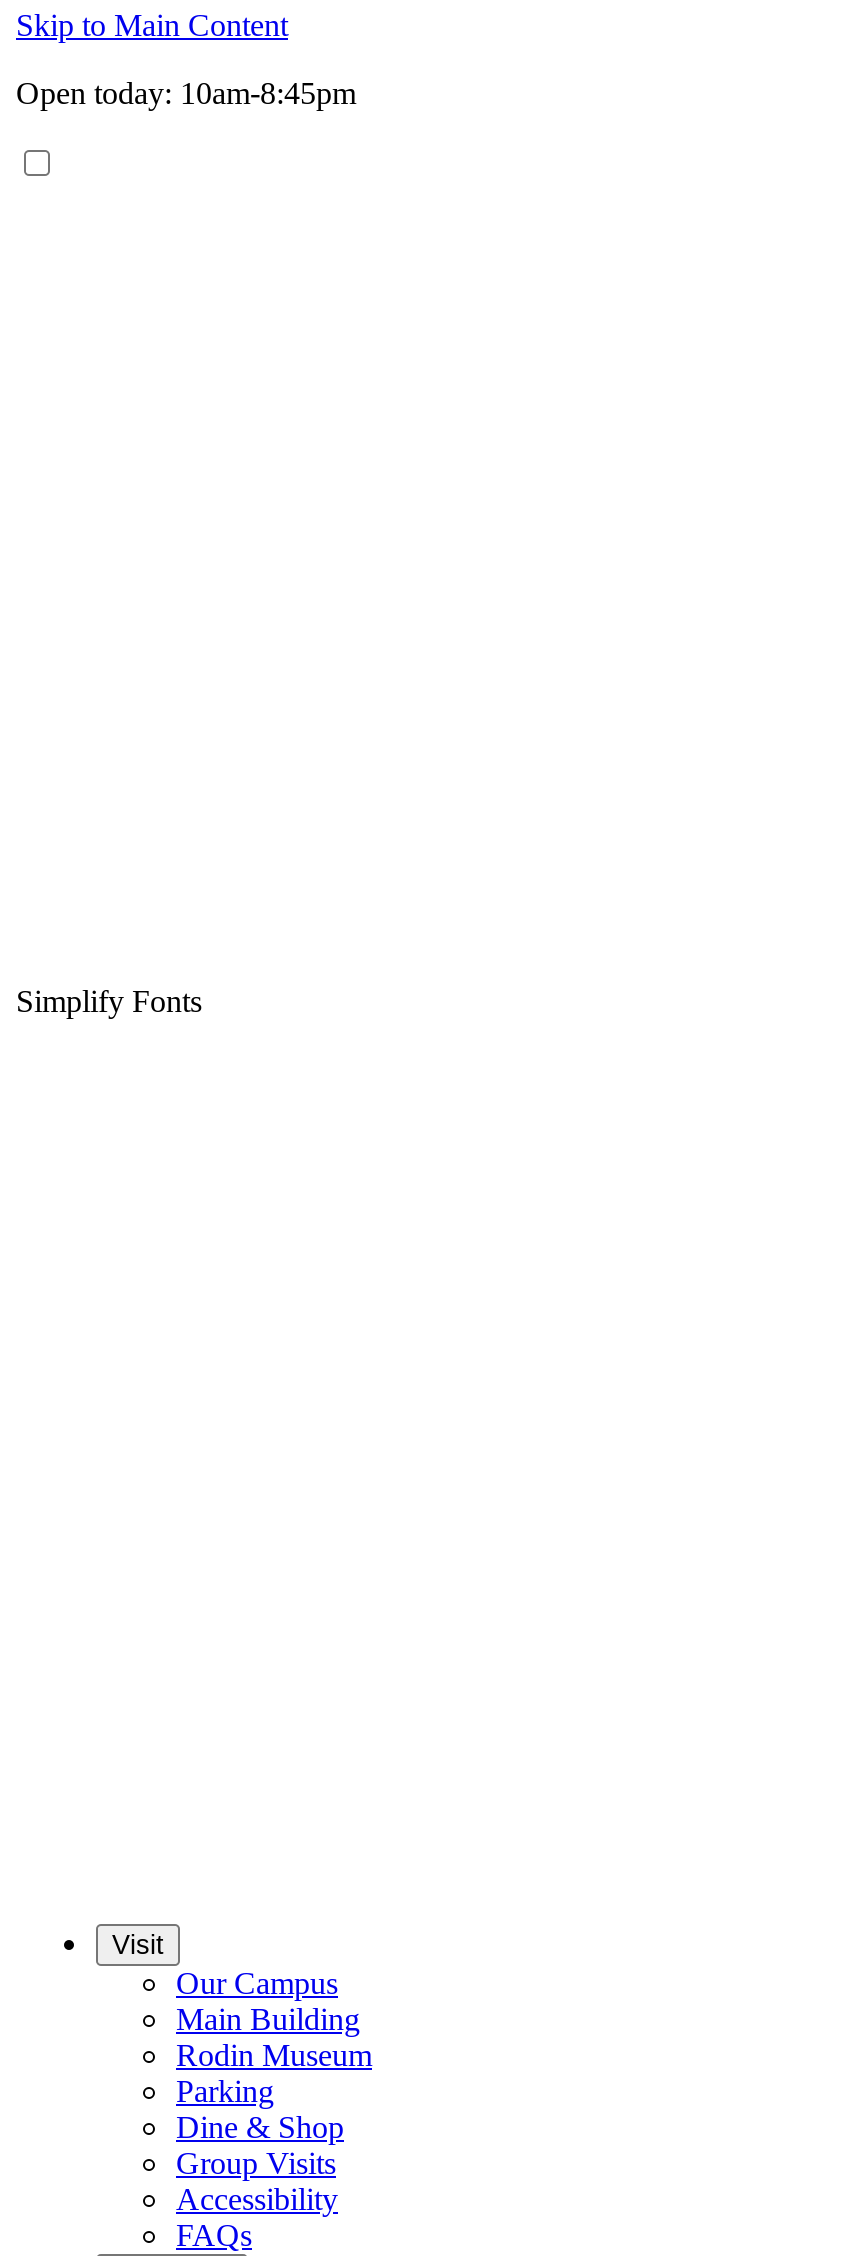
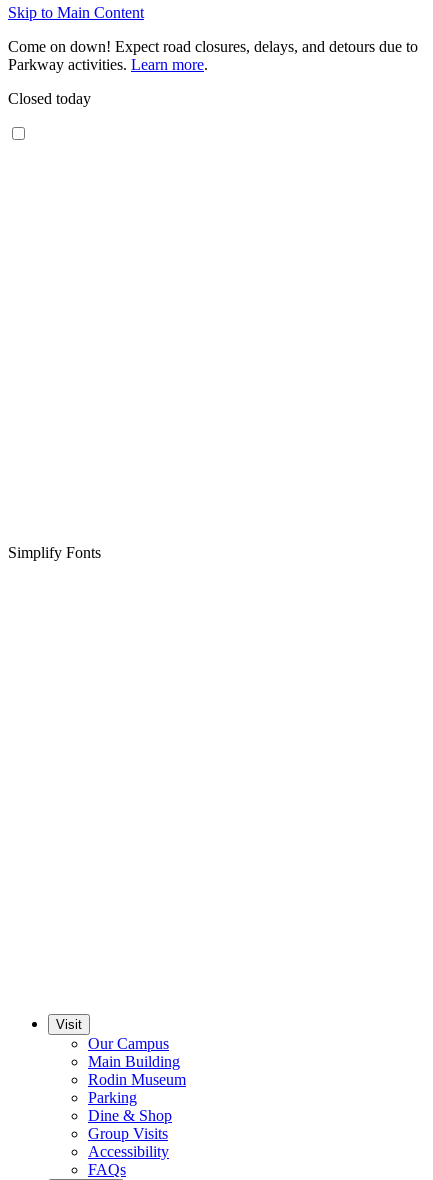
- Open today: 10am-8:45pm
+ Come on down! Expect road closures, delays, and detours due to
+ Parkway activities. Learn more.
+ Closed today
